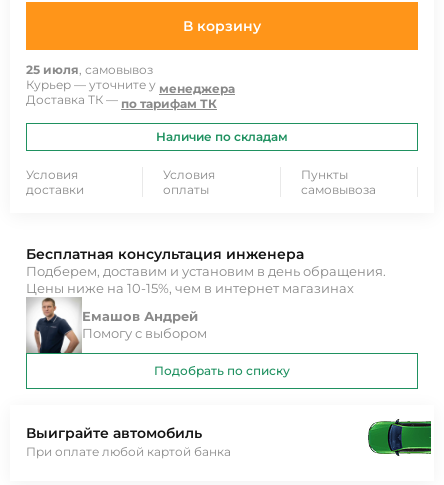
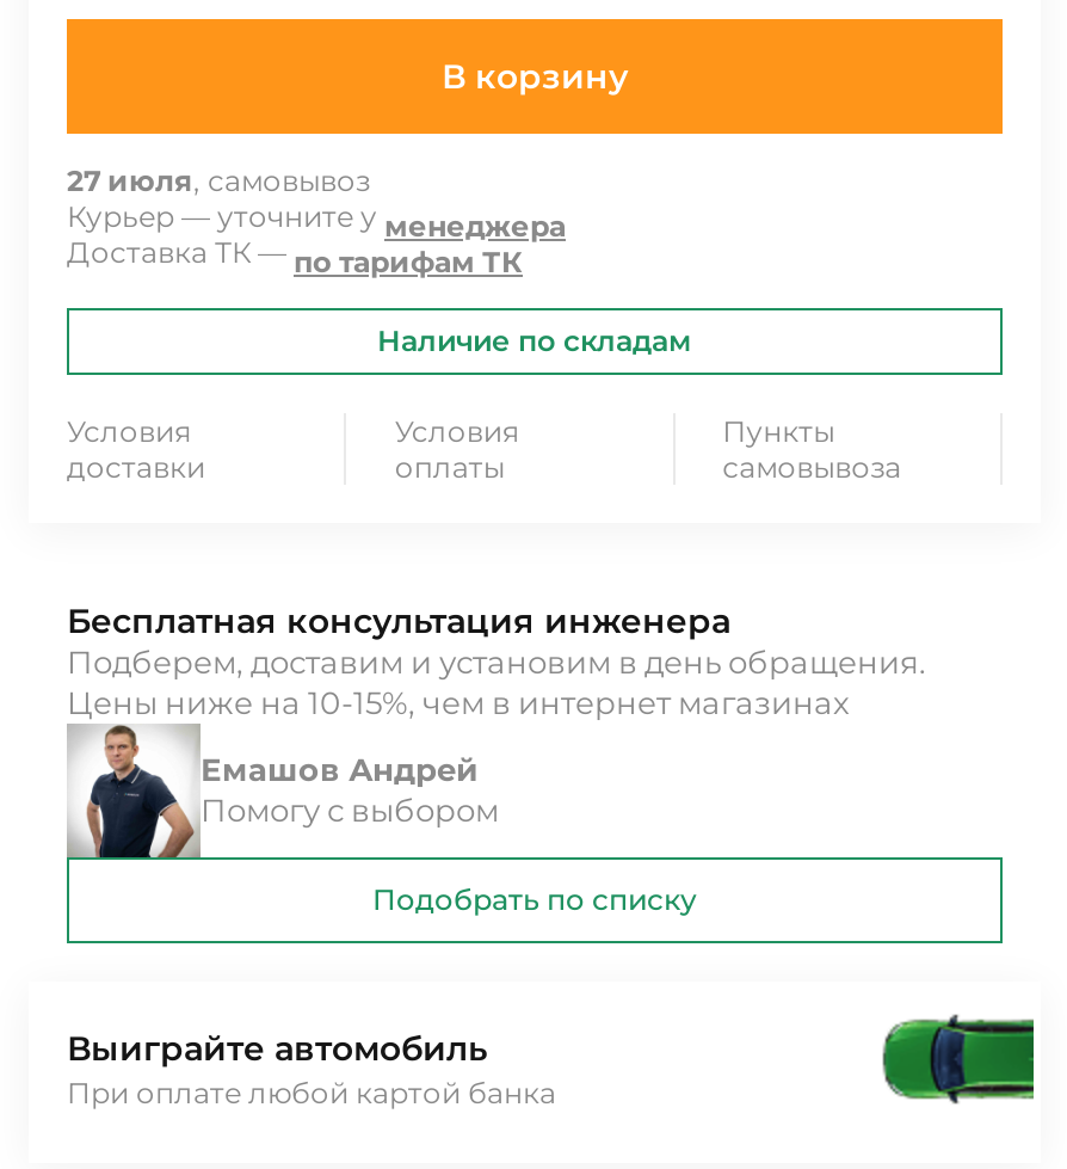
- 25 июля, самовывоз
+ 27 июля, самовывоз
